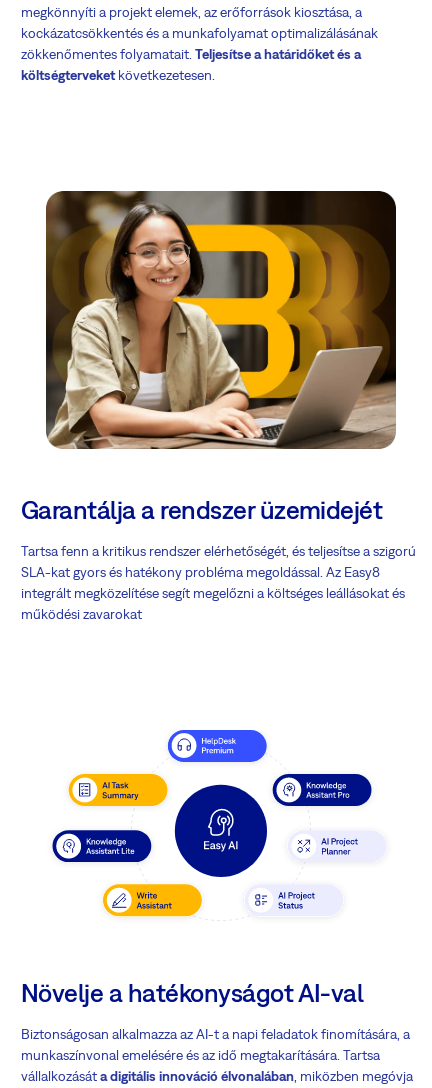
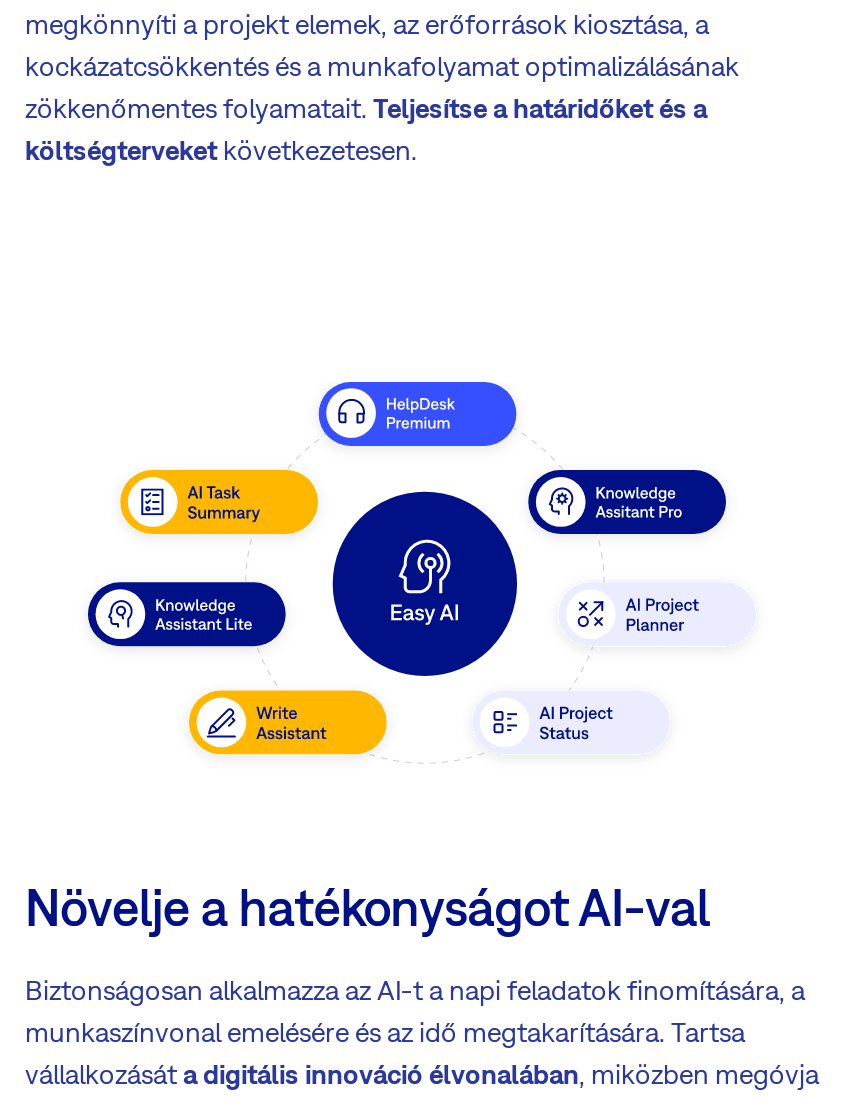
- [image]

- Garantálja a rendszer üzemidejét
- Tartsa fenn a kritikus rendszer elérhetőségét, és teljesítse a szigorú
- SLA-kat gyors és hatékony probléma megoldással. Az Easy8
- integrált megközelítése segít megelőzni a költséges leállásokat és
- működési zavarokat
